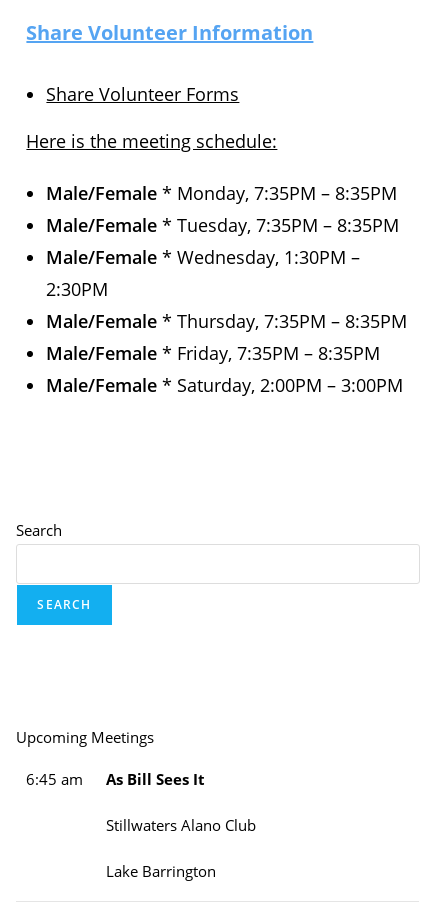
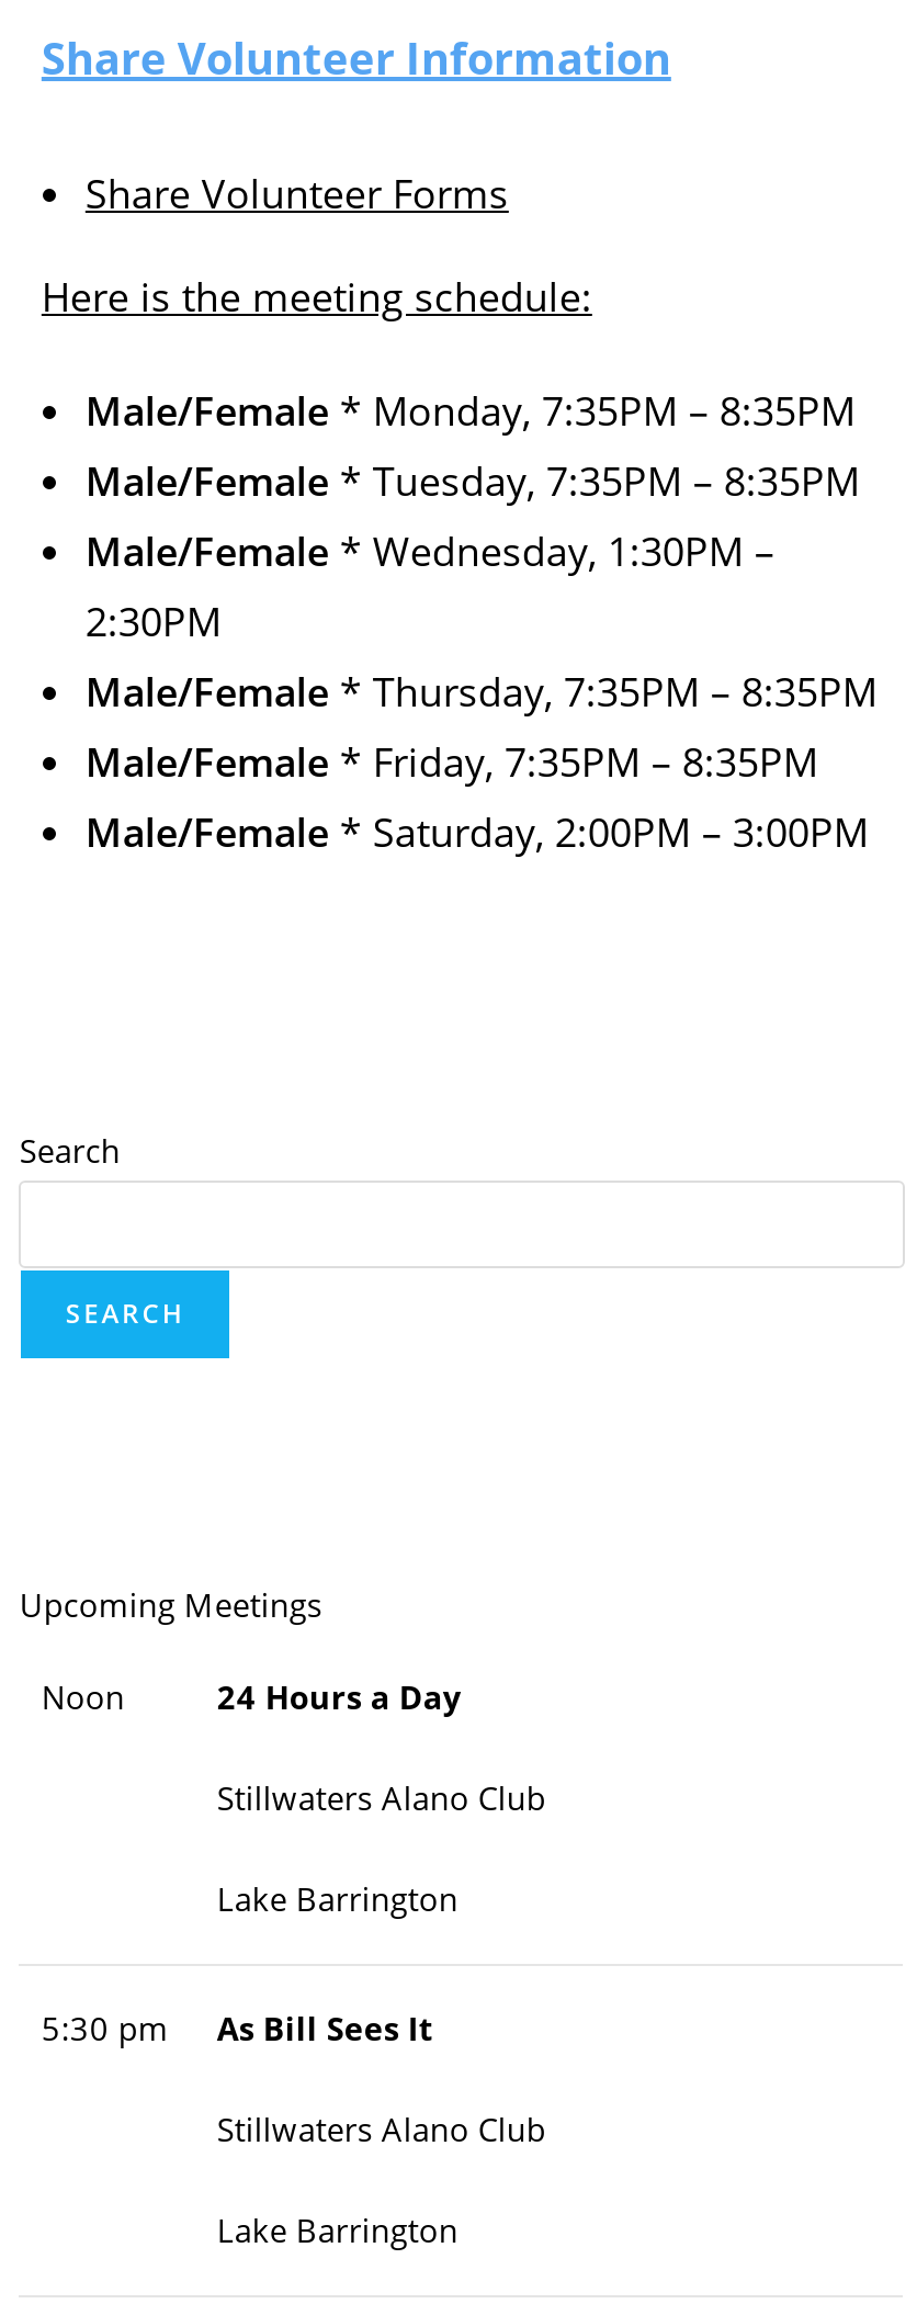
- 6:45 am
+ Noon
+ 24 Hours a Day
+ Stillwaters Alano Club
+ Lake Barrington
+ 5:30 pm
